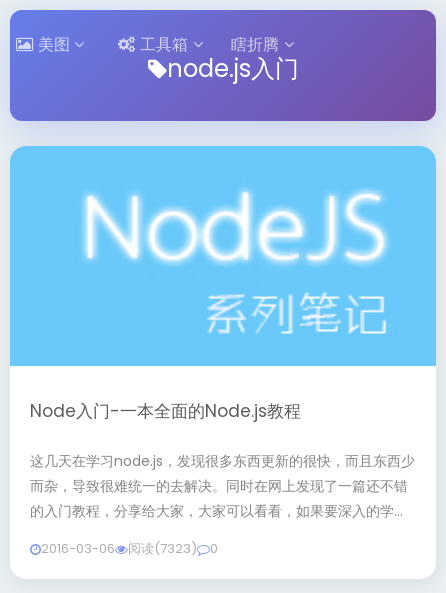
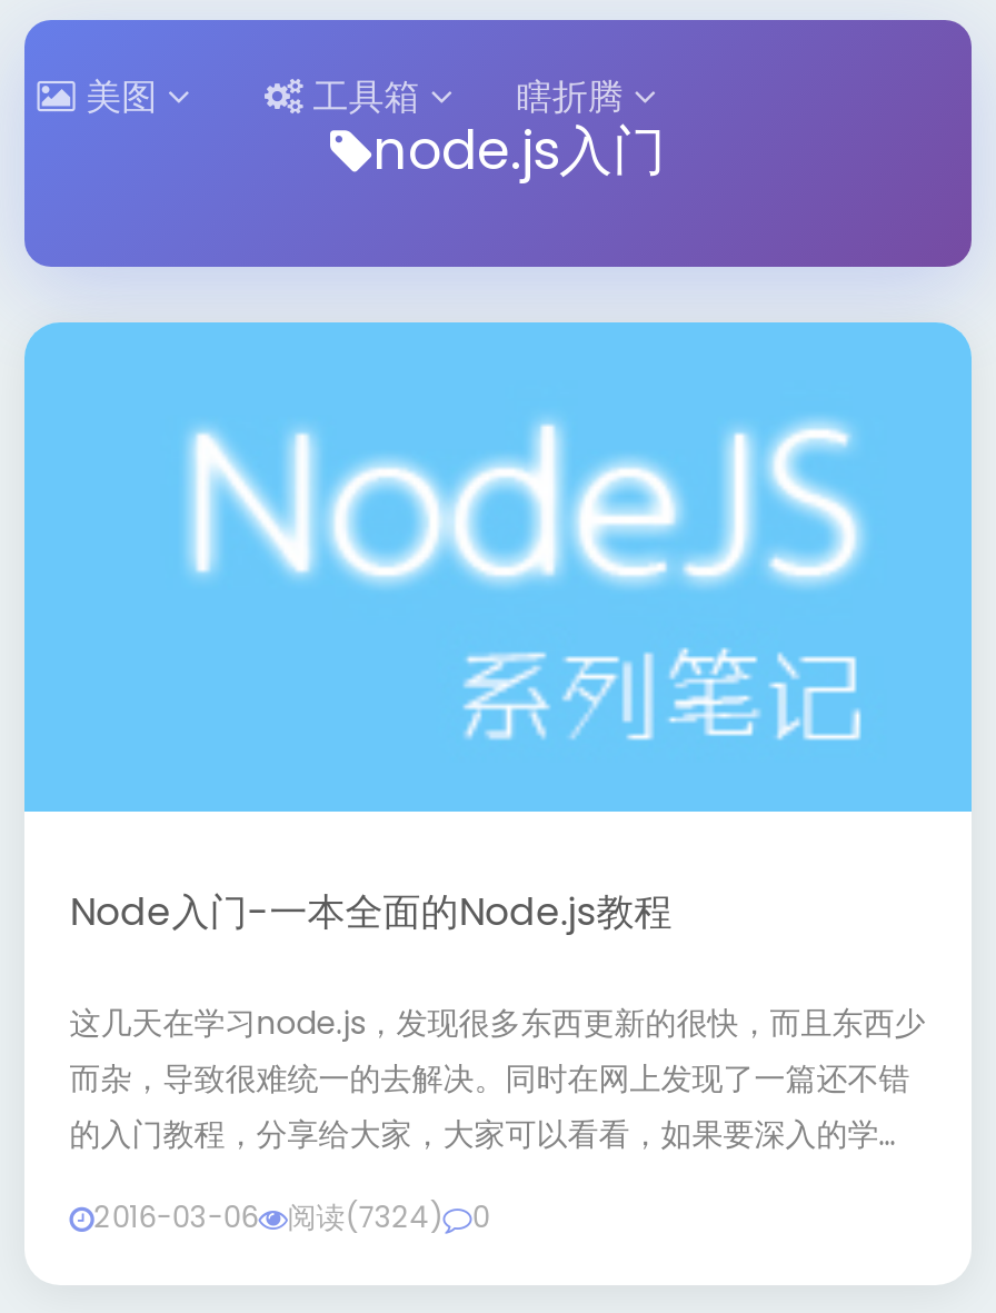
- 2016-03-06 阅读(7323) 0
+ 2016-03-06 阅读(7324) 0
